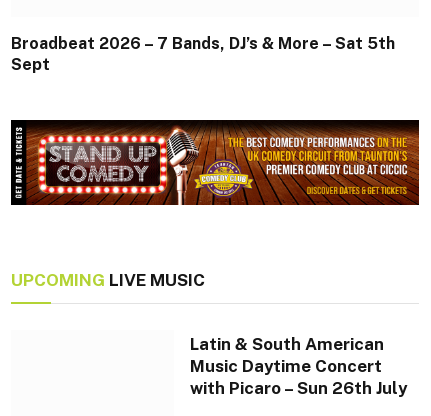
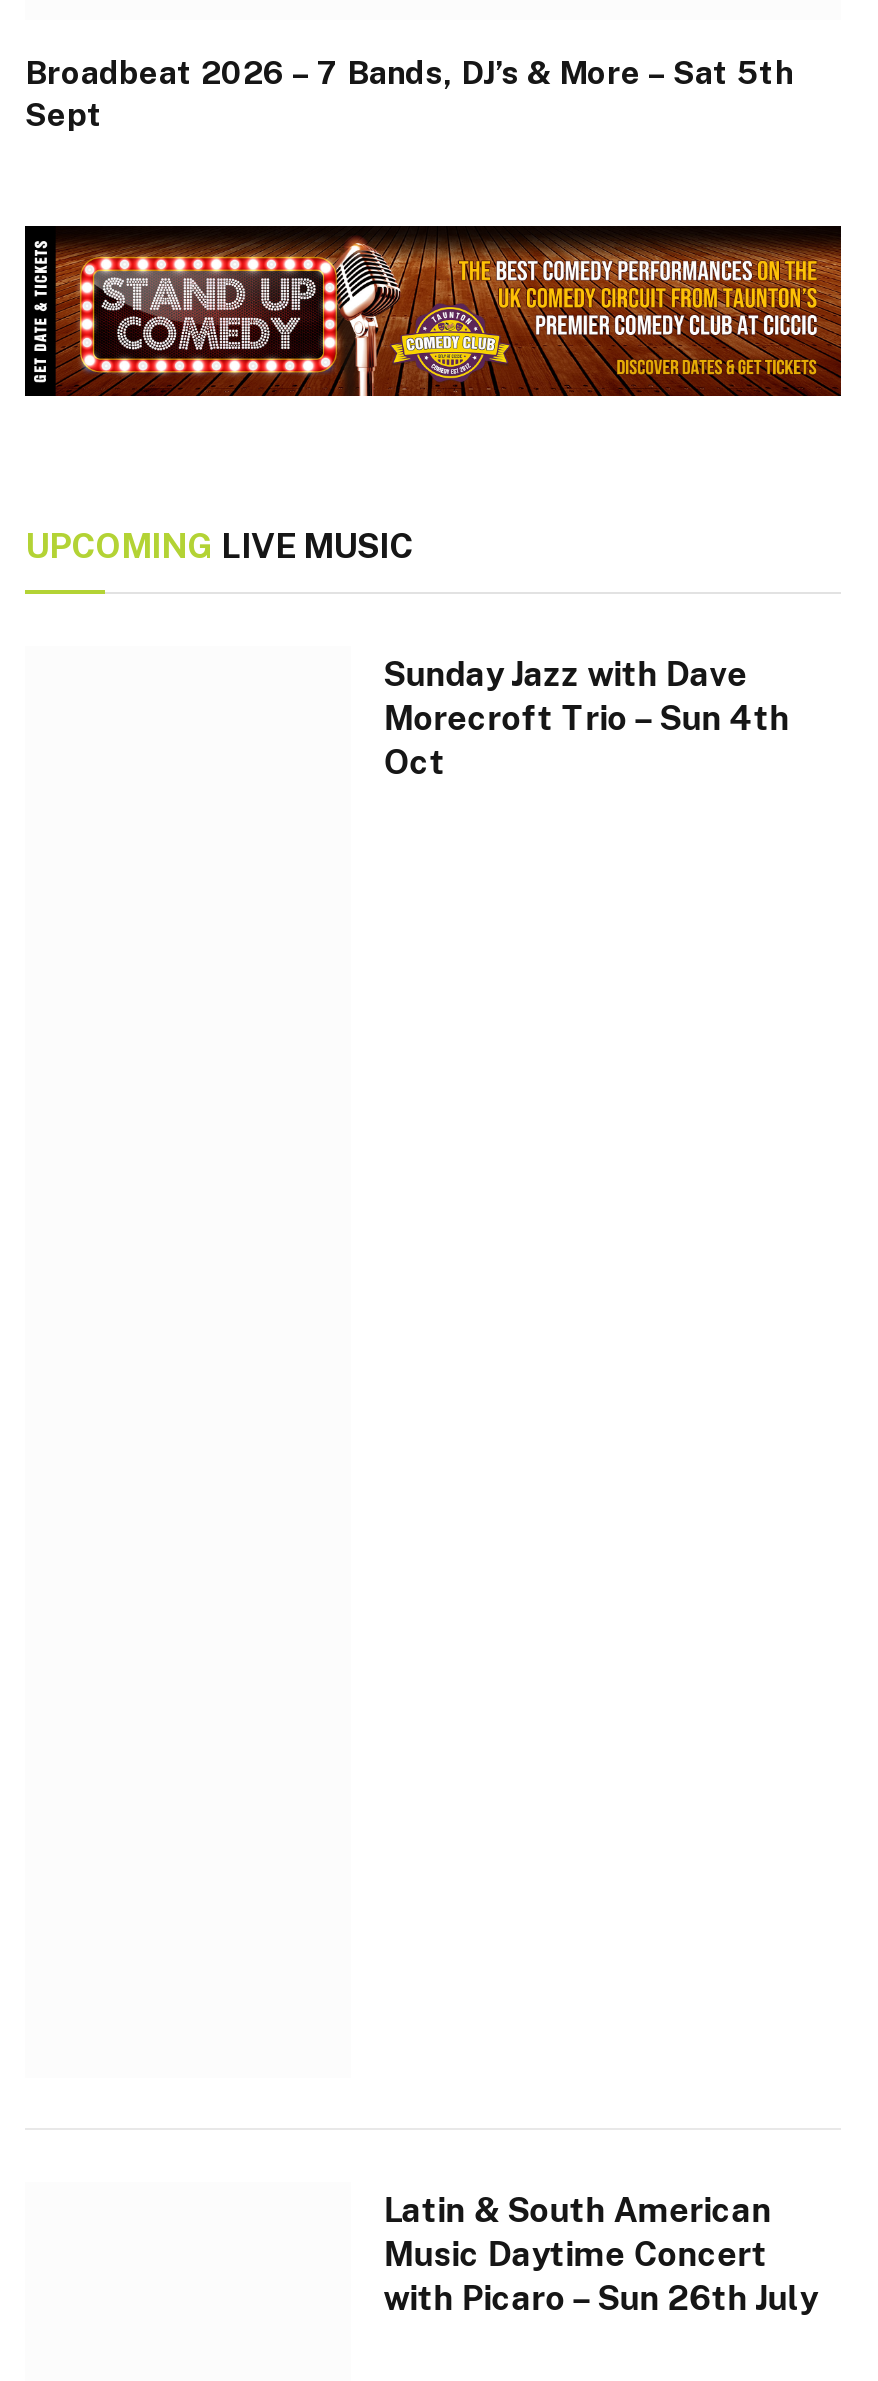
+ Sunday Jazz with Dave
+ Morecroft Trio – Sun 4th
+ Oct
